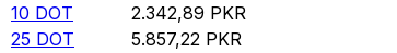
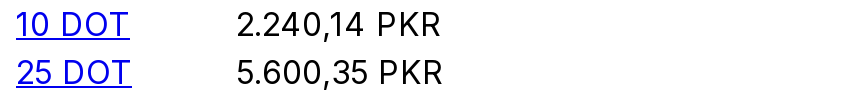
- 2.342,89 PKR
+ 2.240,14 PKR

- 5.857,22 PKR
+ 5.600,35 PKR
